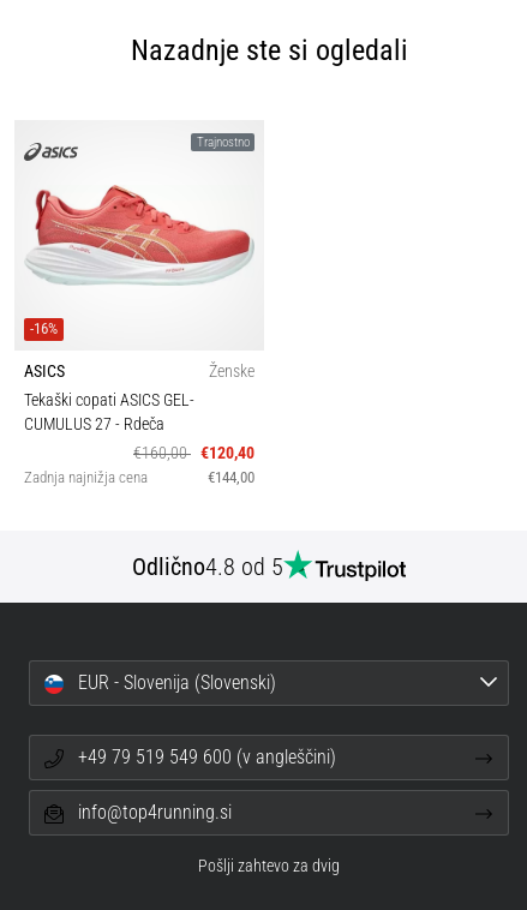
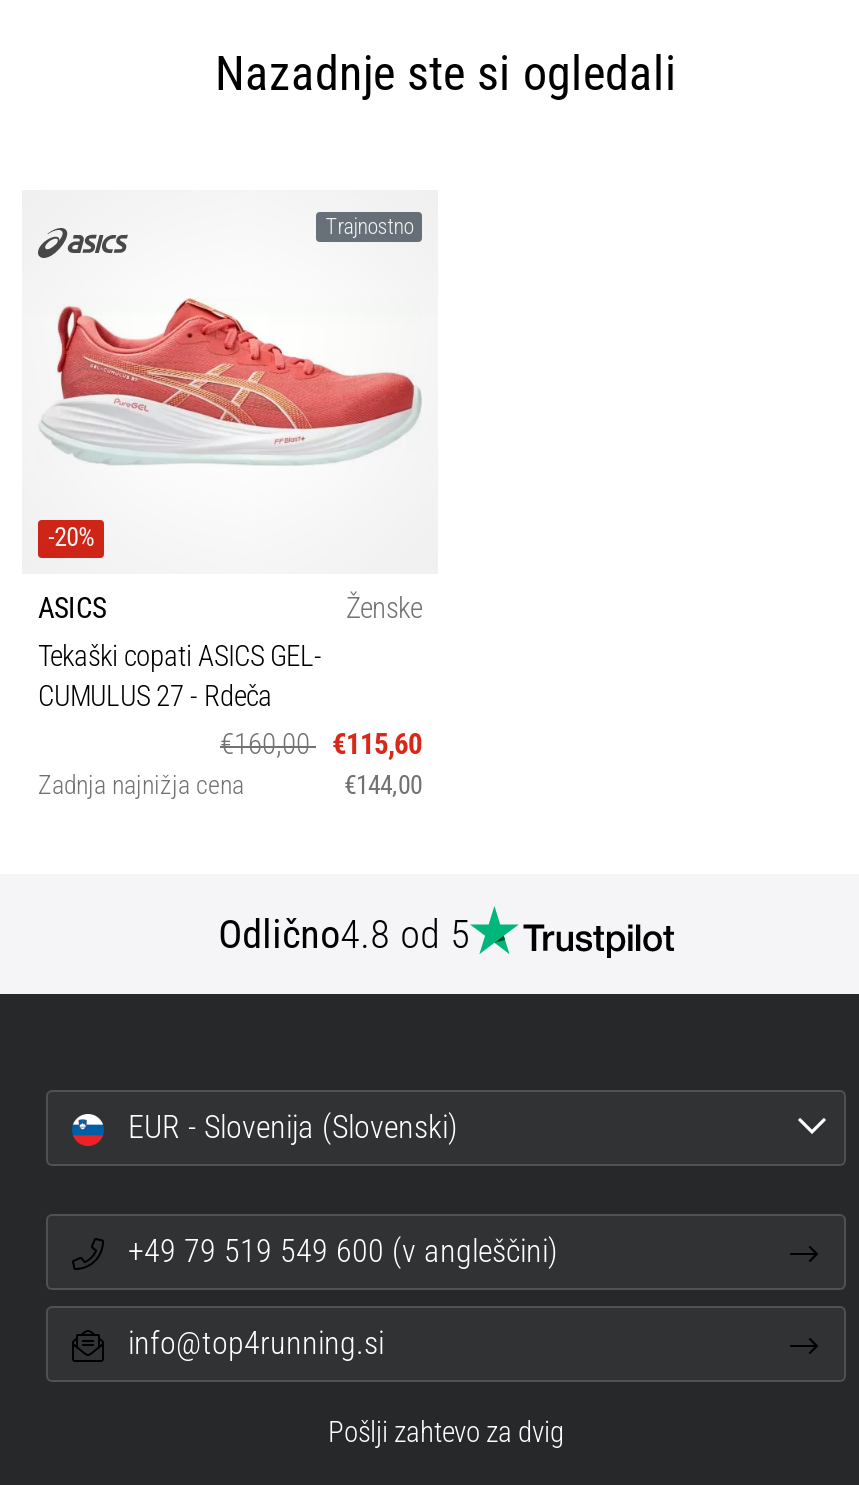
- -16%
+ -20%

- €160,00 €120,40
+ €160,00 €115,60
